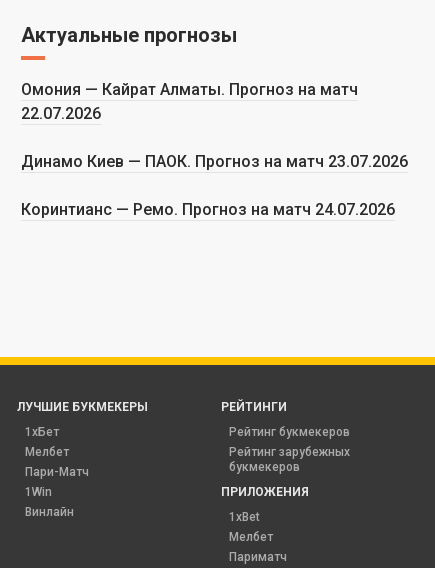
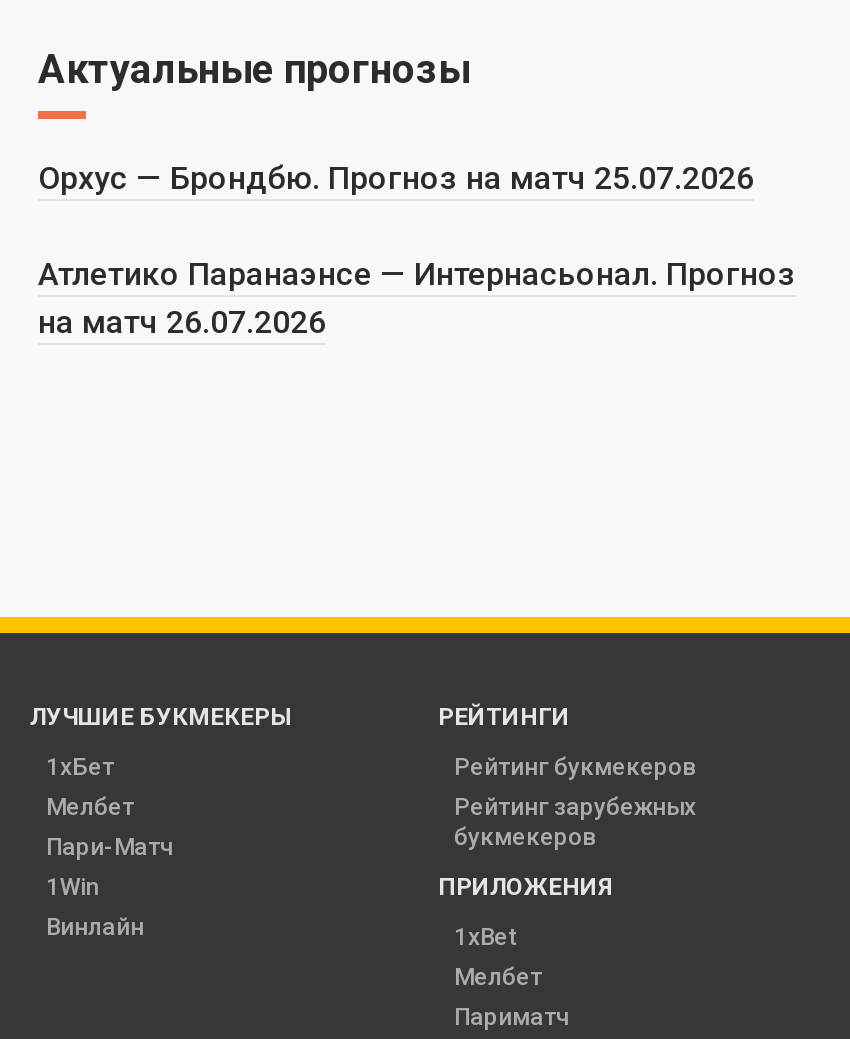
- Омония — Кайрат Алматы. Прогноз на матч
- 22.07.2026
- Динамо Киев — ПАОК. Прогноз на матч 23.07.2026
- Коринтианс — Ремо. Прогноз на матч 24.07.2026
+ Орхус — Брондбю. Прогноз на матч 25.07.2026
+ Атлетико Паранаэнсе — Интернасьонал. Прогноз
+ на матч 26.07.2026
